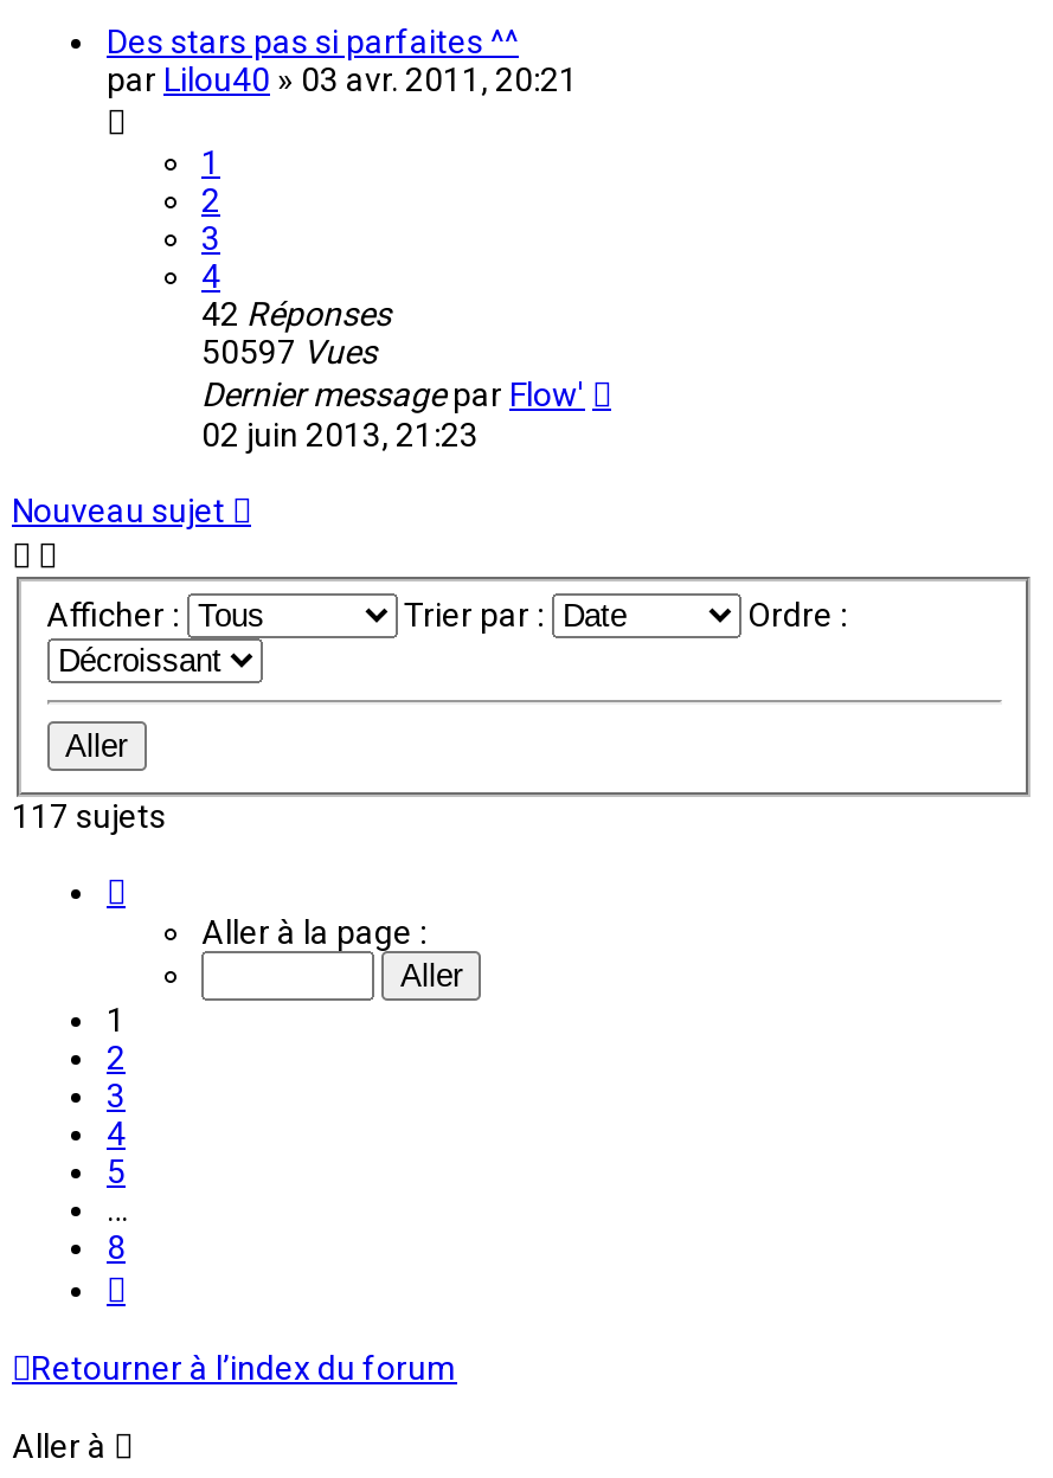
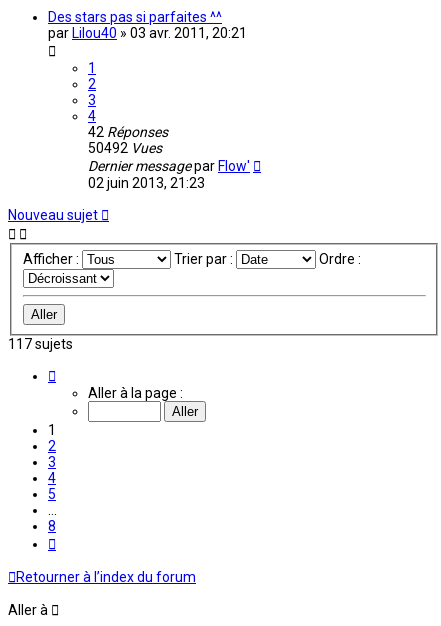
- 50597 Vues
+ 50492 Vues
